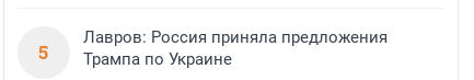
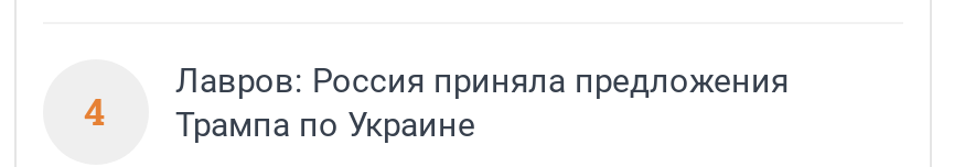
- 5 Трампа по Украине
+ 4 Трампа по Украине
